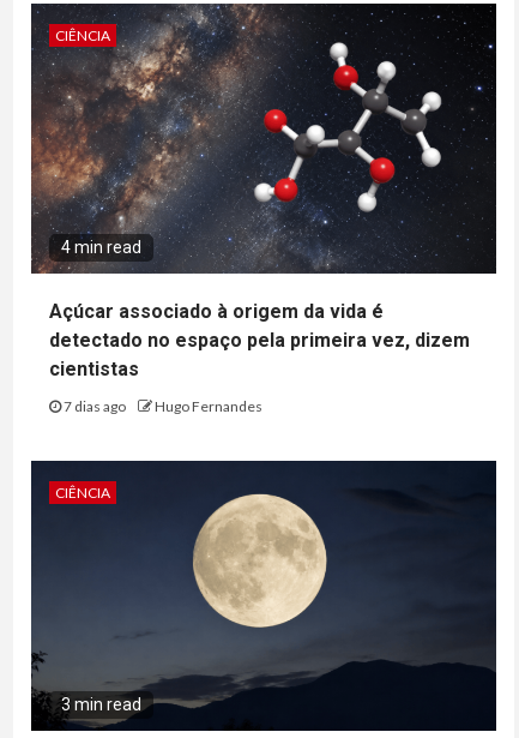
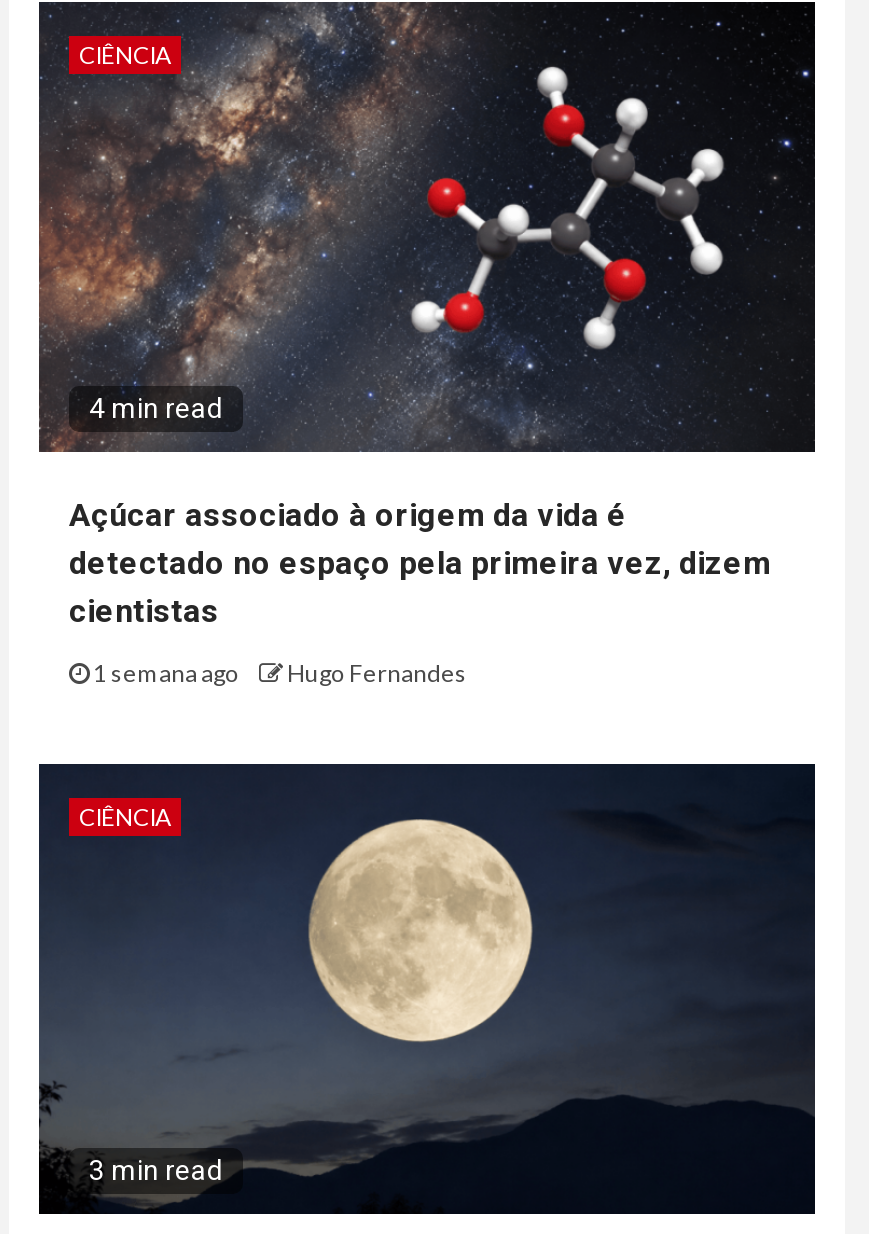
- 7 dias ago Hugo Fernandes
+ 1 semana ago Hugo Fernandes
